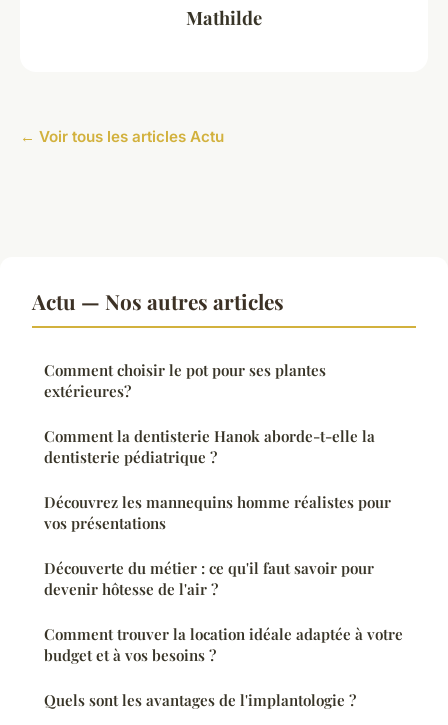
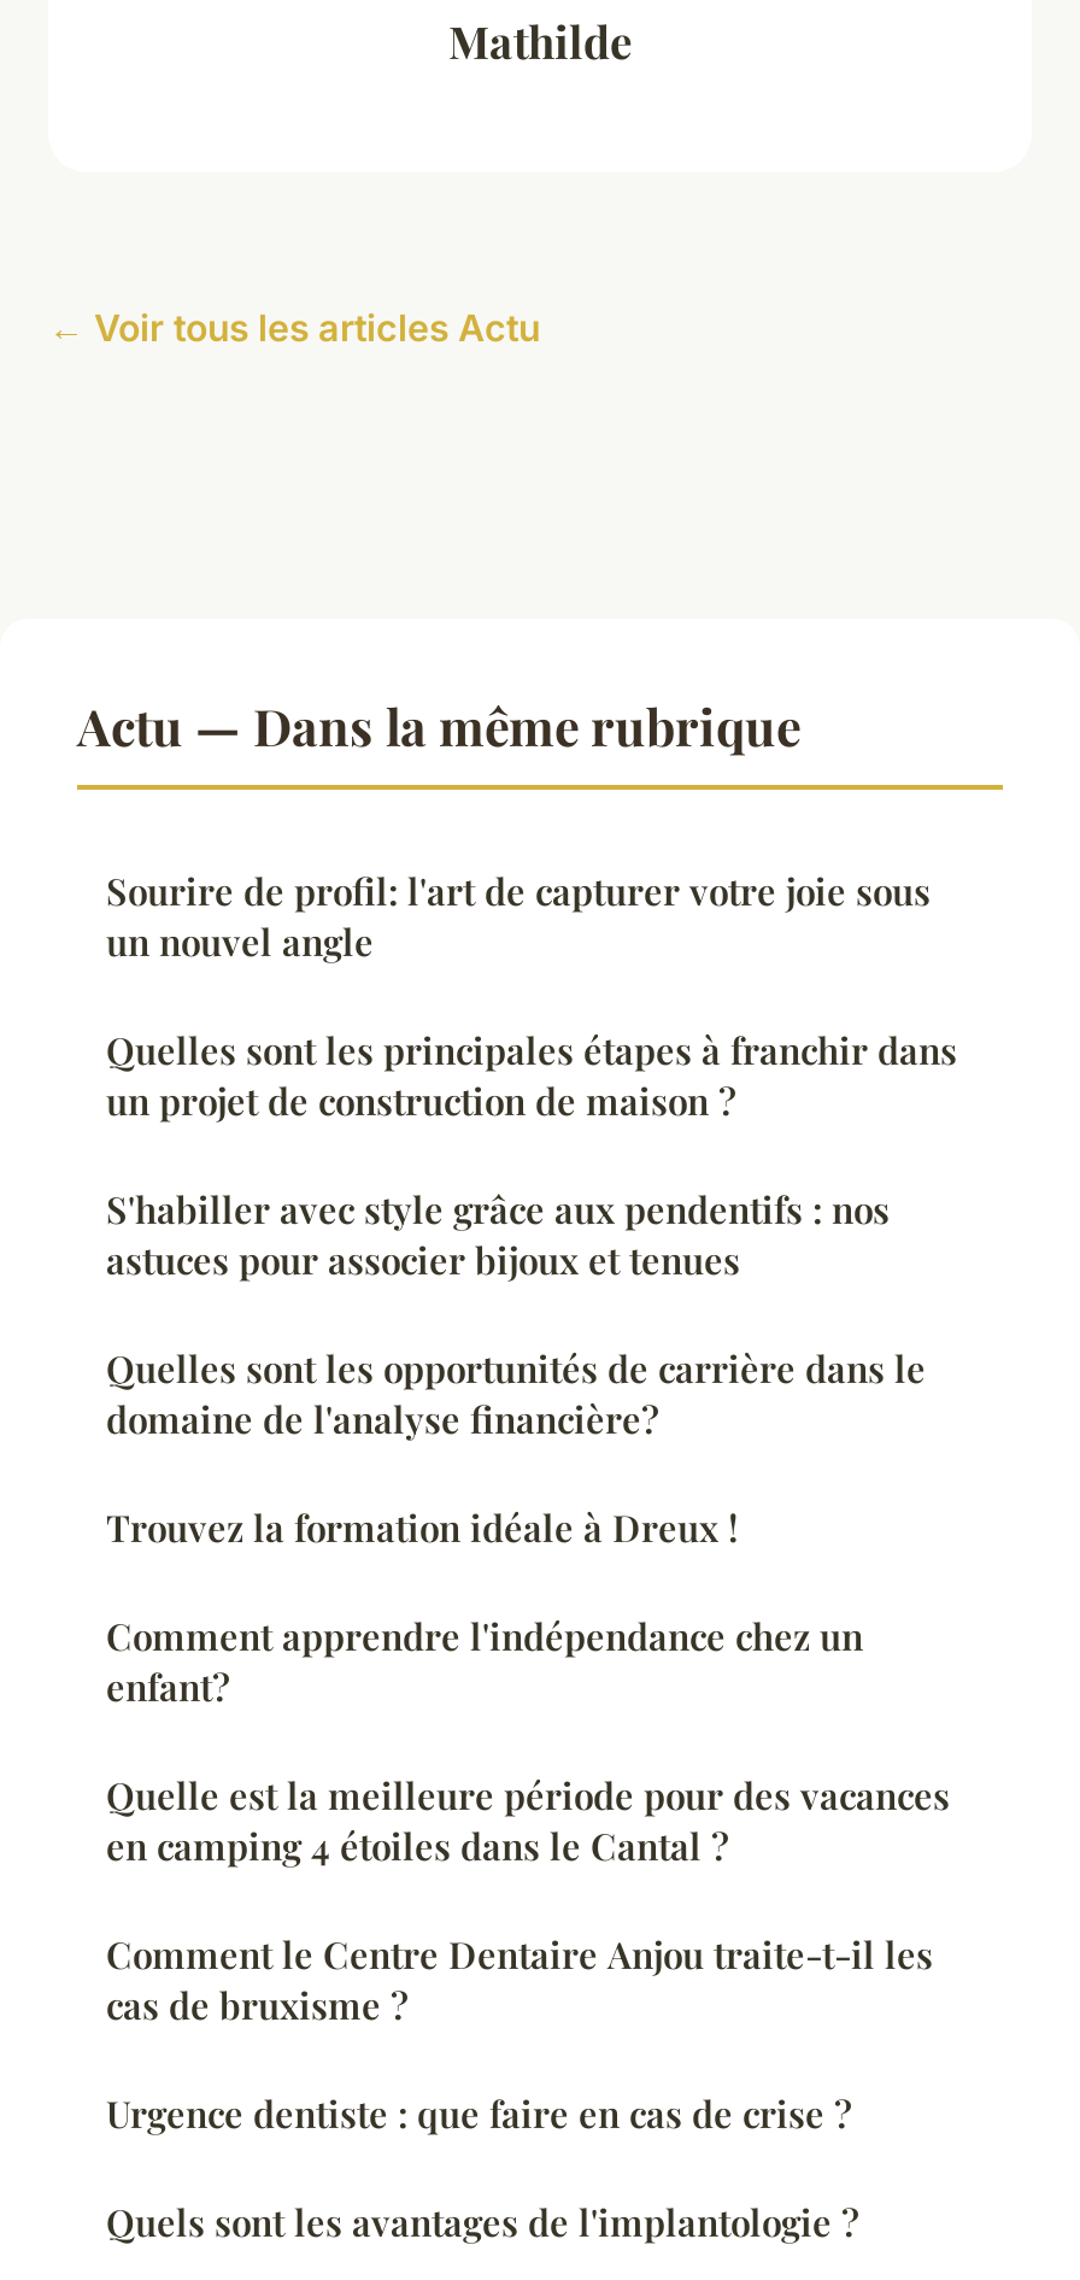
- Actu — Nos autres articles
- Comment choisir le pot pour ses plantes
- extérieures?
- Comment la dentisterie Hanok aborde-t-elle la
- dentisterie pédiatrique ?
- Découvrez les mannequins homme réalistes pour
- vos présentations
- Découverte du métier : ce qu'il faut savoir pour
- devenir hôtesse de l'air ?
- Comment trouver la location idéale adaptée à votre
- budget et à vos besoins ?
+ Actu — Dans la même rubrique
+ Sourire de profil: l'art de capturer votre joie sous
+ un nouvel angle
+ Quelles sont les principales étapes à franchir dans
+ un projet de construction de maison ?
+ S'habiller avec style grâce aux pendentifs : nos
+ astuces pour associer bijoux et tenues
+ Quelles sont les opportunités de carrière dans le
+ domaine de l'analyse financière?
+ Trouvez la formation idéale à Dreux !
+ Comment apprendre l'indépendance chez un
+ enfant?
+ Quelle est la meilleure période pour des vacances
+ en camping 4 étoiles dans le Cantal ?
+ Comment le Centre Dentaire Anjou traite-t-il les
+ cas de bruxisme ?
+ Urgence dentiste : que faire en cas de crise ?
